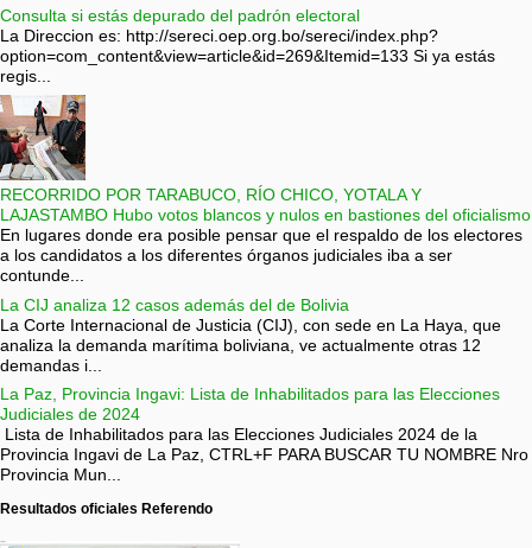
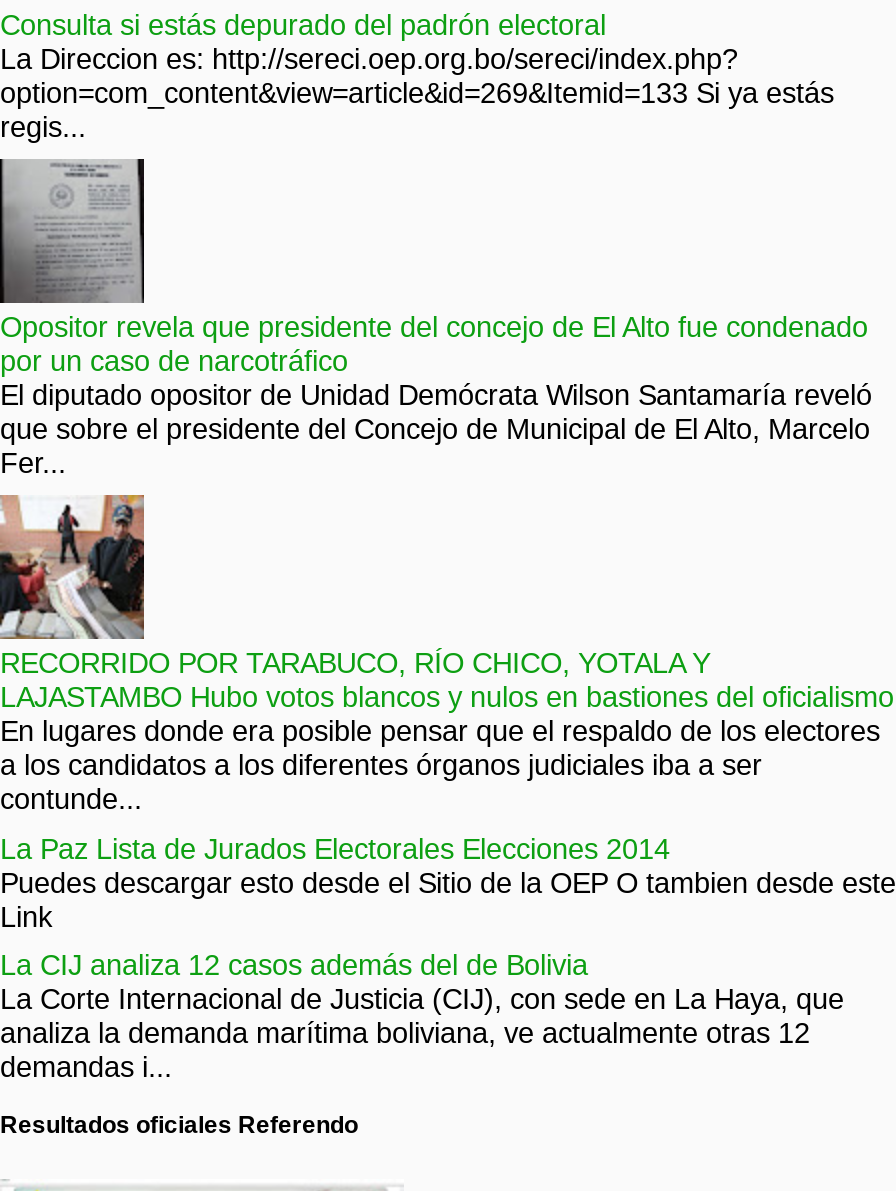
+ [image]
+ Opositor revela que presidente del concejo de El Alto fue condenado
+ por un caso de narcotráfico
+ El diputado opositor de Unidad Demócrata Wilson Santamaría reveló
+ que sobre el presidente del Concejo de Municipal de El Alto, Marcelo
+ Fer...

moved down: [image] | RECORRIDO POR TARABUCO, RÍO CHICO, YOTALA Y | LAJASTAMBO Hubo votos blancos y nulos en bastiones del oficialismo | En lugares donde era posible pensar que el respaldo de los electores | a los candidatos a los diferentes órganos judiciales iba a ser | contunde...

+ La Paz Lista de Jurados Electorales Elecciones 2014
+ Puedes descargar esto desde el Sitio de la OEP O tambien desde este
+ Link

moved down: La CIJ analiza 12 casos además del de Bolivia | La Corte Internacional de Justicia (CIJ), con sede en La Haya, que | analiza la demanda marítima boliviana, ve actualmente otras 12 | demandas i...

- La Paz, Provincia Ingavi: Lista de Inhabilitados para las Elecciones
- Judiciales de 2024
- Lista de Inhabilitados para las Elecciones Judiciales 2024 de la
- Provincia Ingavi de La Paz, CTRL+F PARA BUSCAR TU NOMBRE Nro
- Provincia Mun...
